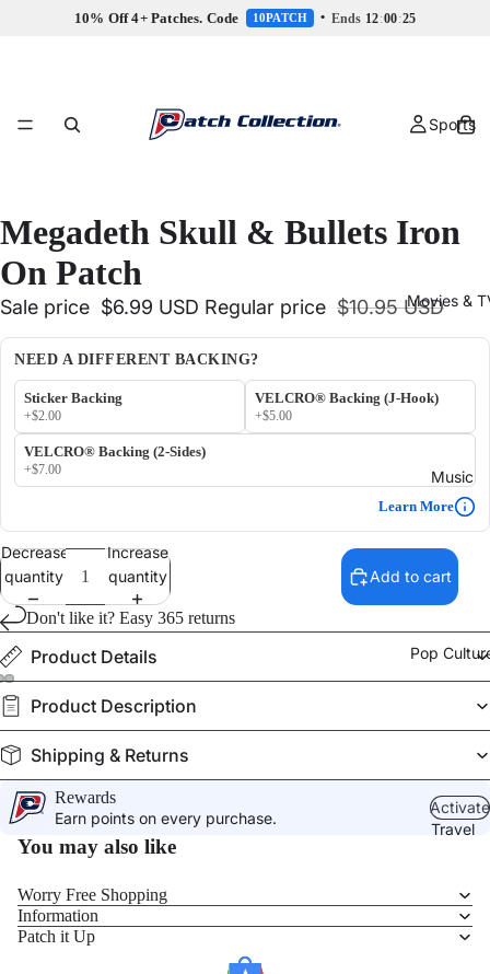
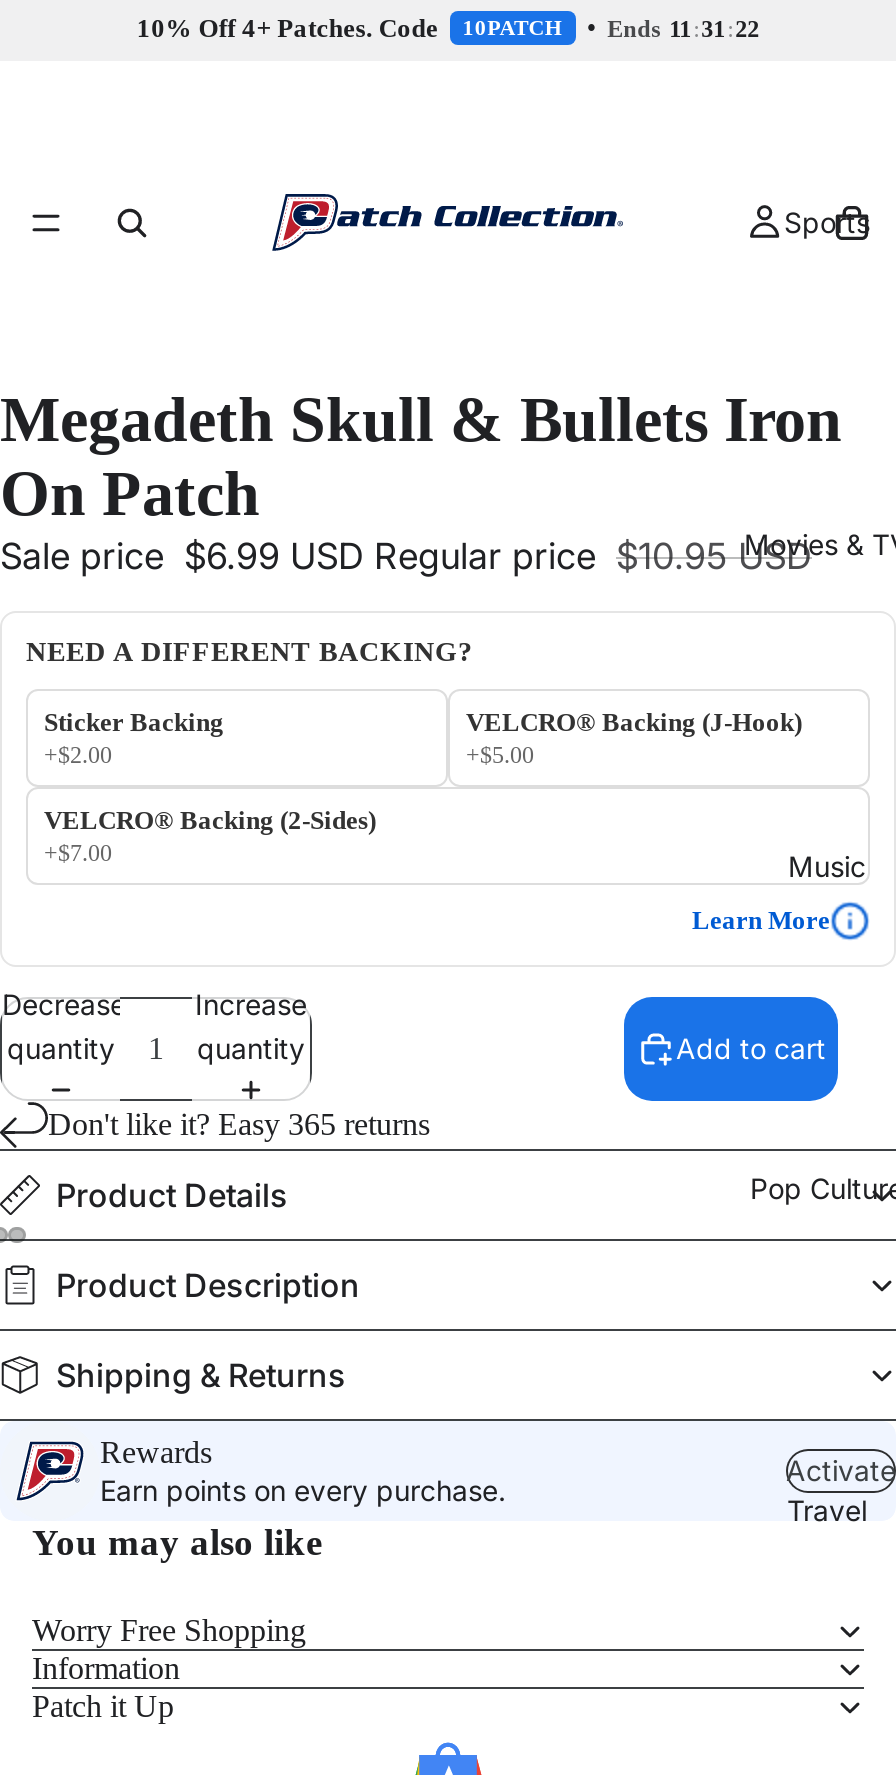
- 10% Off 4+ Patches. Code 10PATCH • Ends 12: 00: 25
+ 10% Off 4+ Patches. Code 10PATCH • Ends 11: 31: 22
